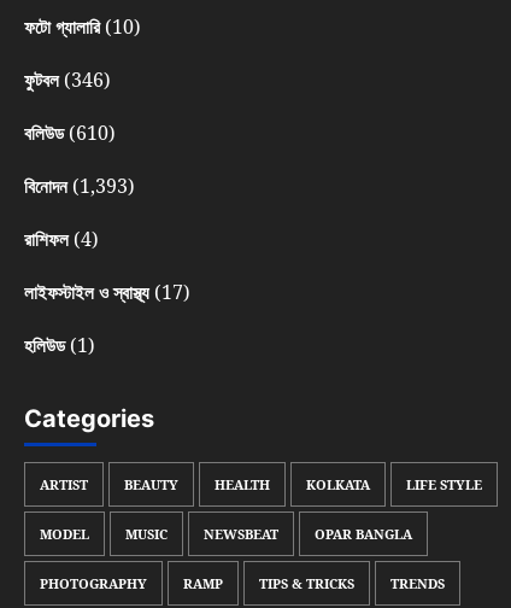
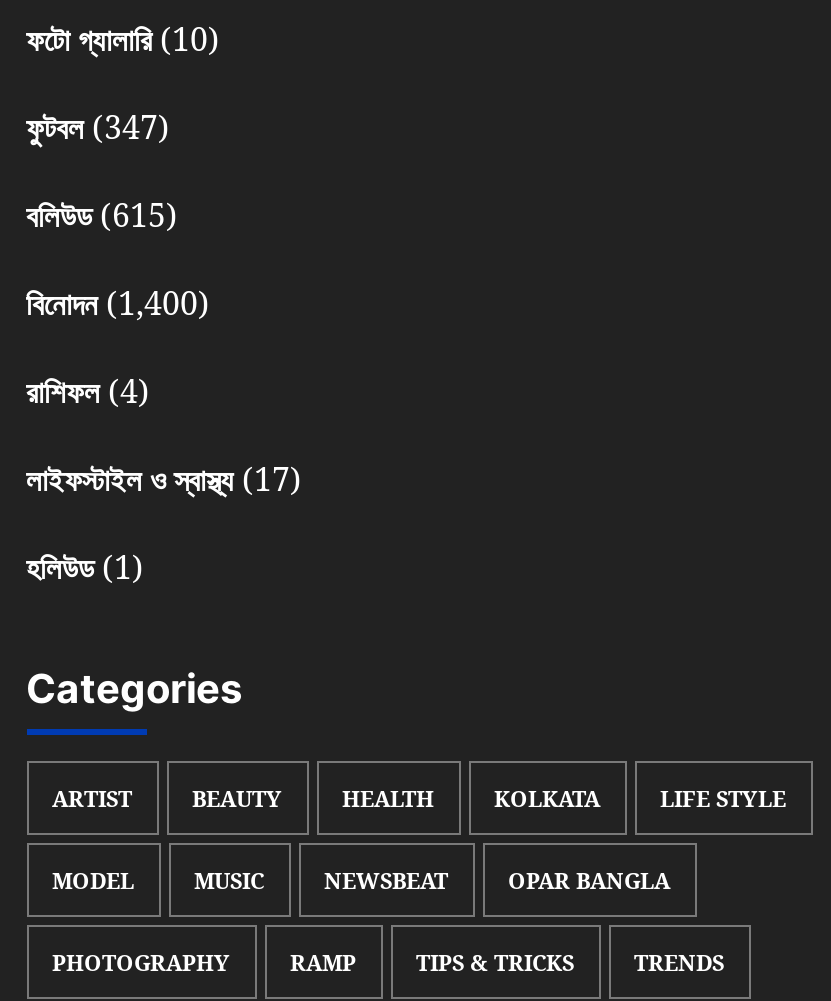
- ফুটবল (346)
+ ফুটবল (347)

- বলিউড (610)
+ বলিউড (615)

- বিনোদন (1,393)
+ বিনোদন (1,400)
